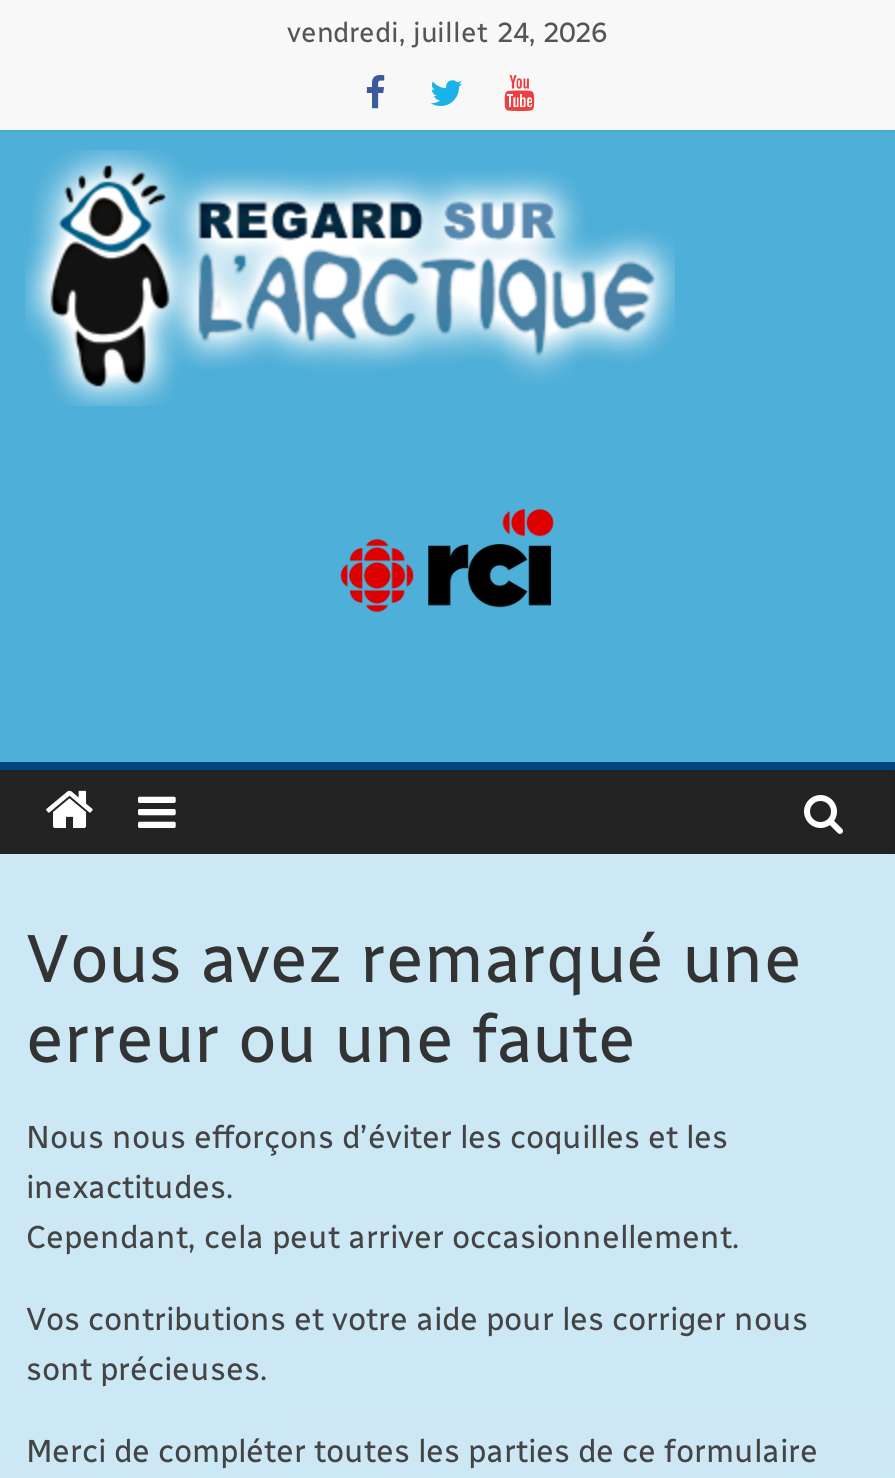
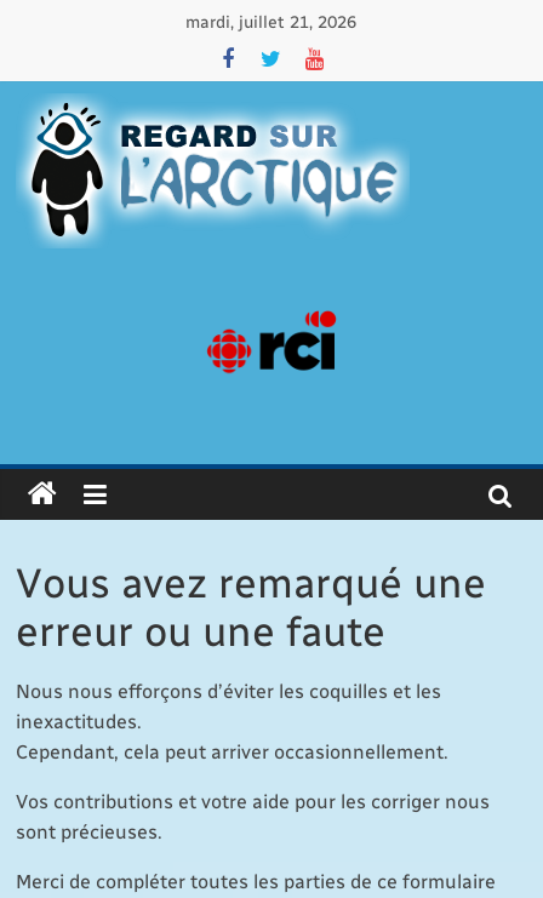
- vendredi, juillet 24, 2026
+ mardi, juillet 21, 2026
